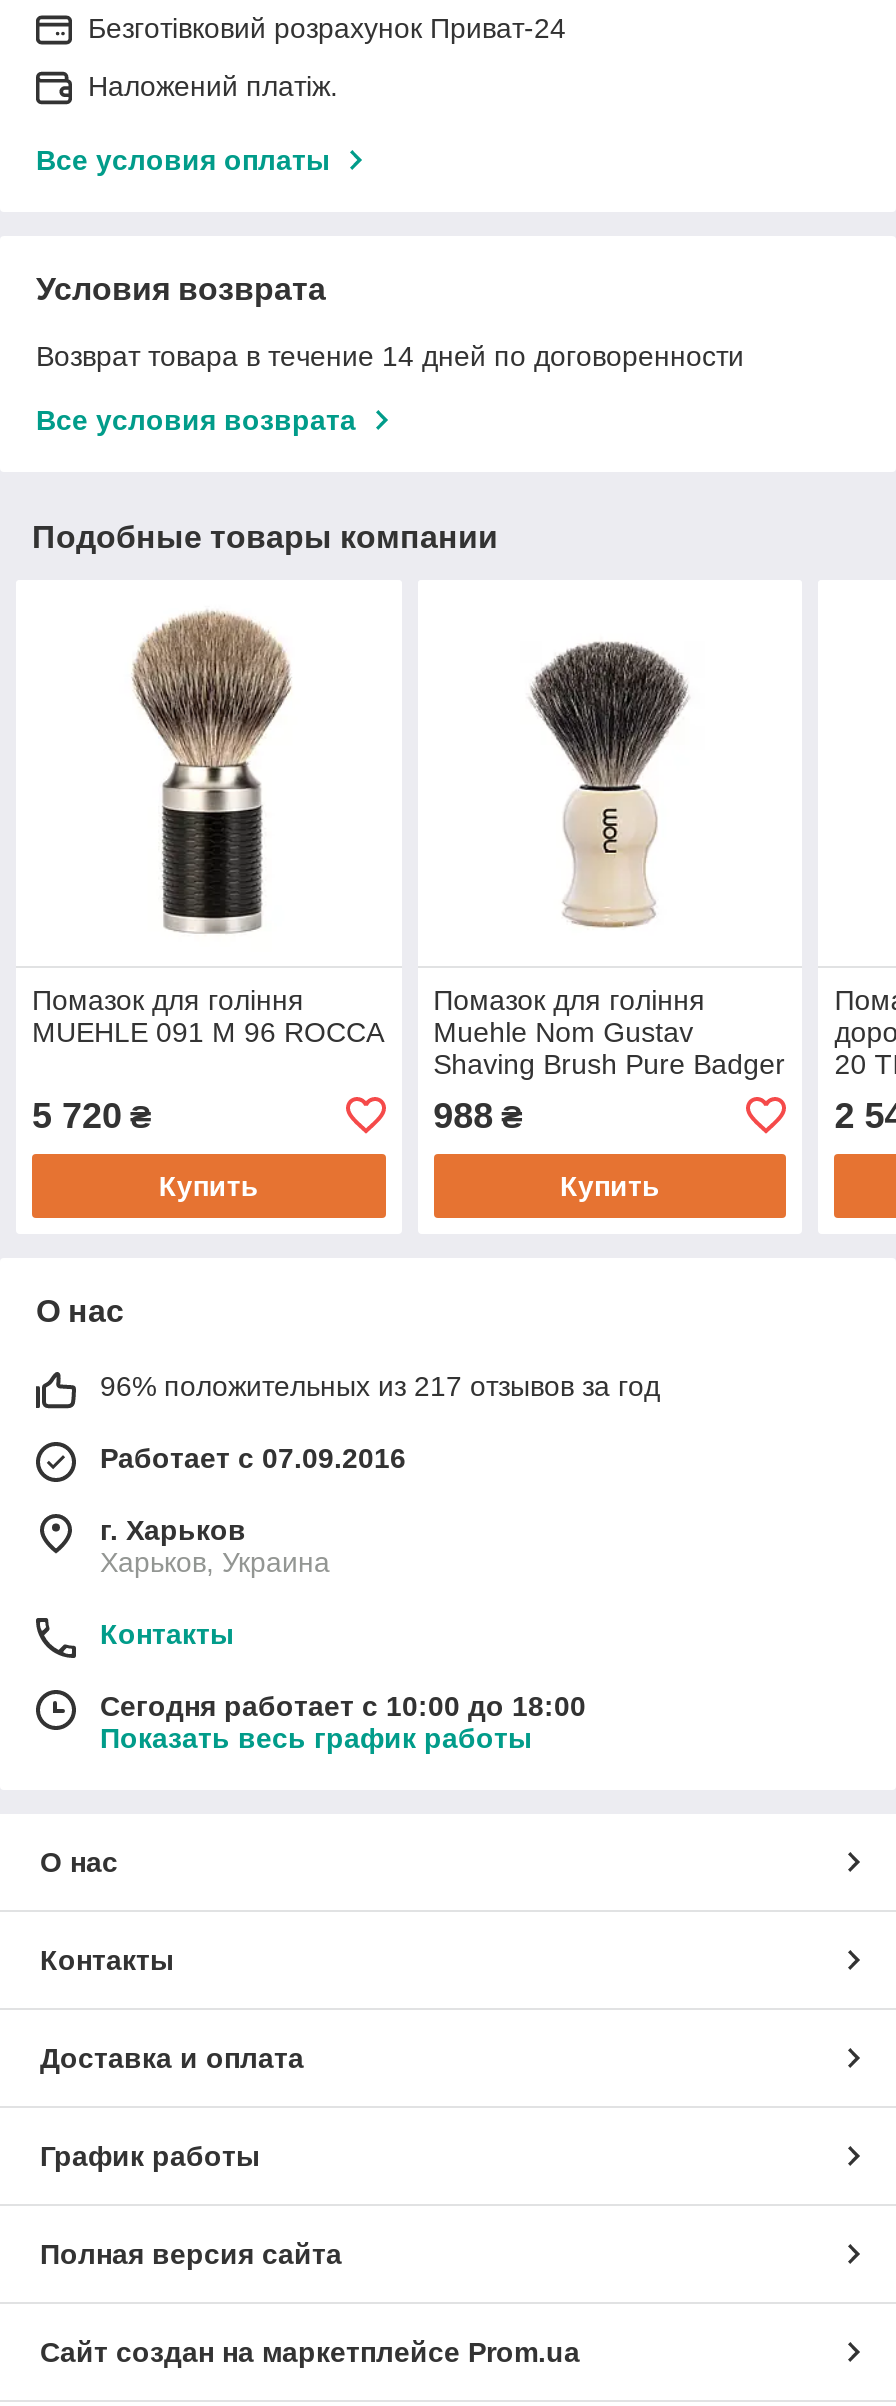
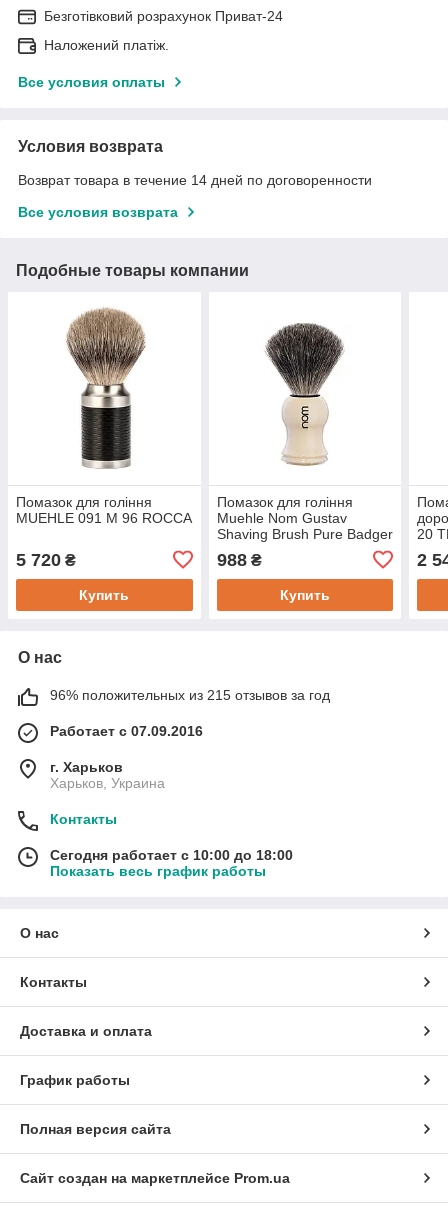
- 96% положительных из 217 отзывов за год
+ 96% положительных из 215 отзывов за год
